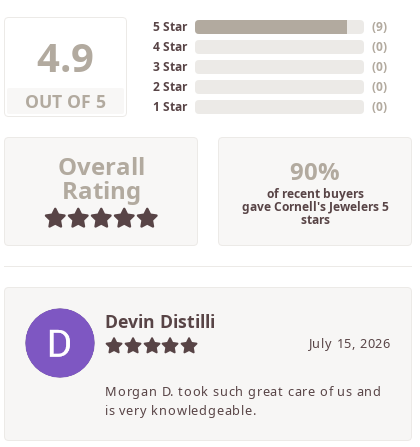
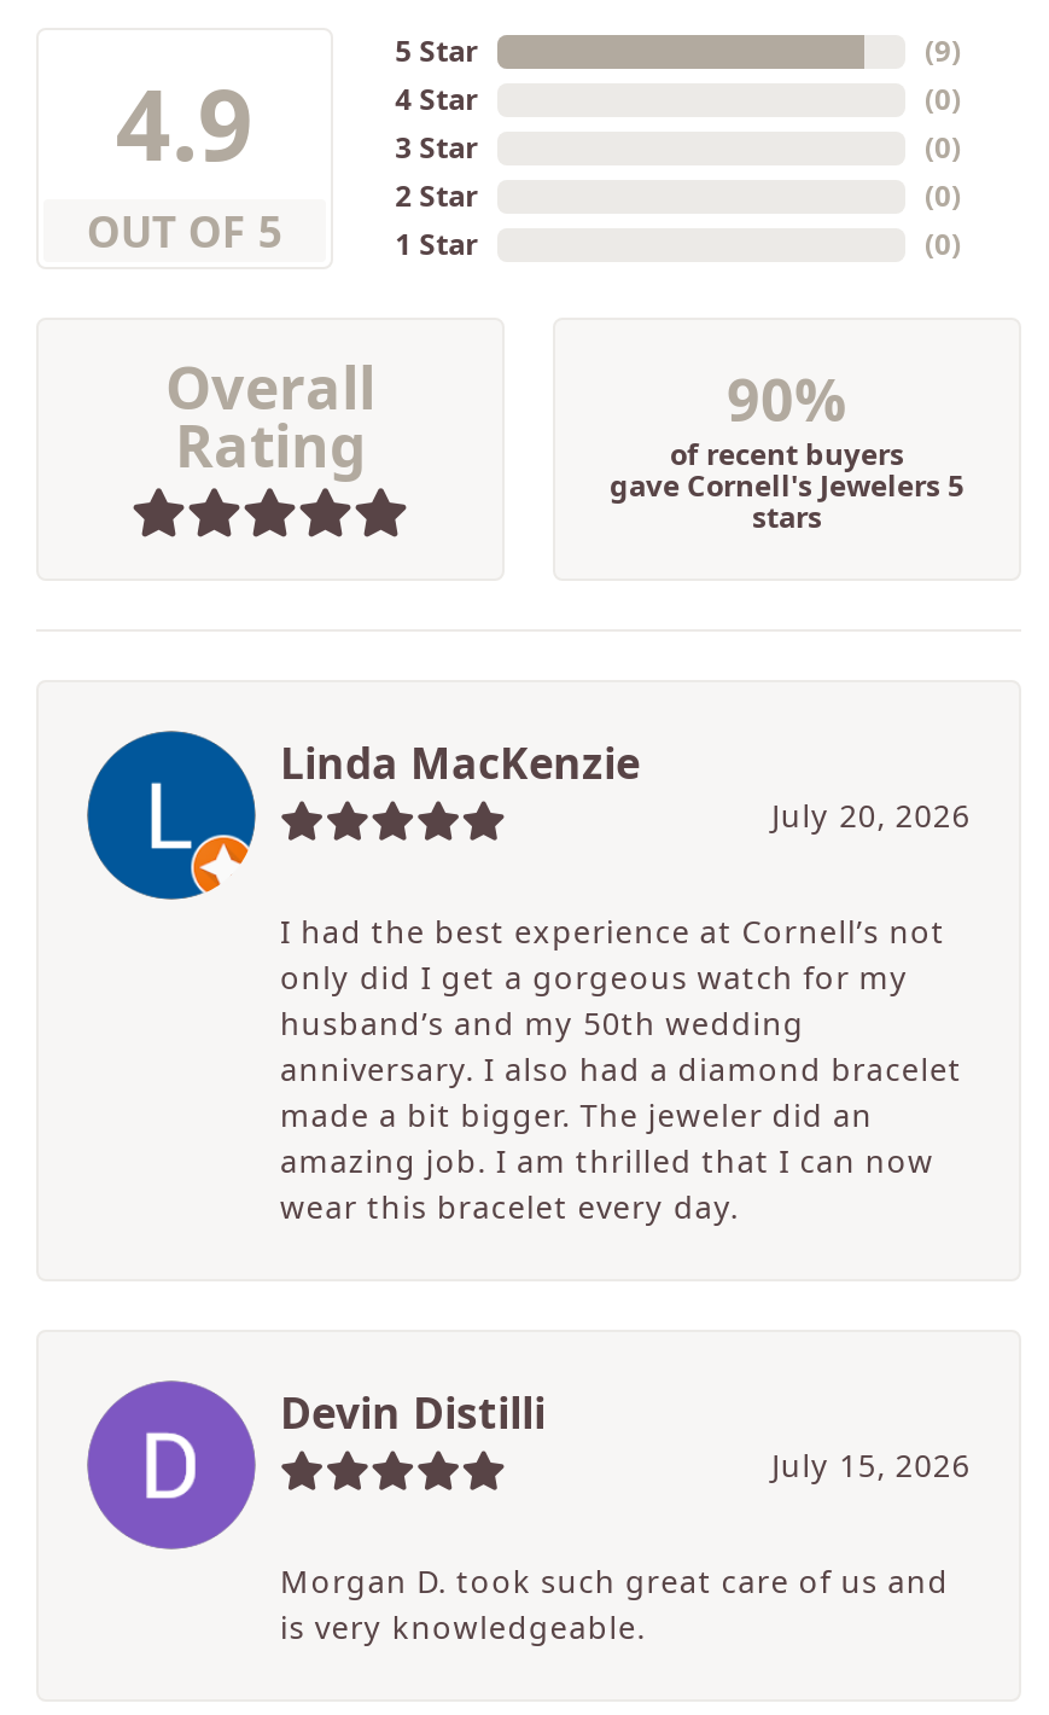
+ [image]
+ Linda MacKenzie
+ July 20, 2026
+ I had the best experience at Cornell’s not
+ only did I get a gorgeous watch for my
+ husband’s and my 50th wedding
+ anniversary. I also had a diamond bracelet
+ made a bit bigger. The jeweler did an
+ amazing job. I am thrilled that I can now
+ wear this bracelet every day.
